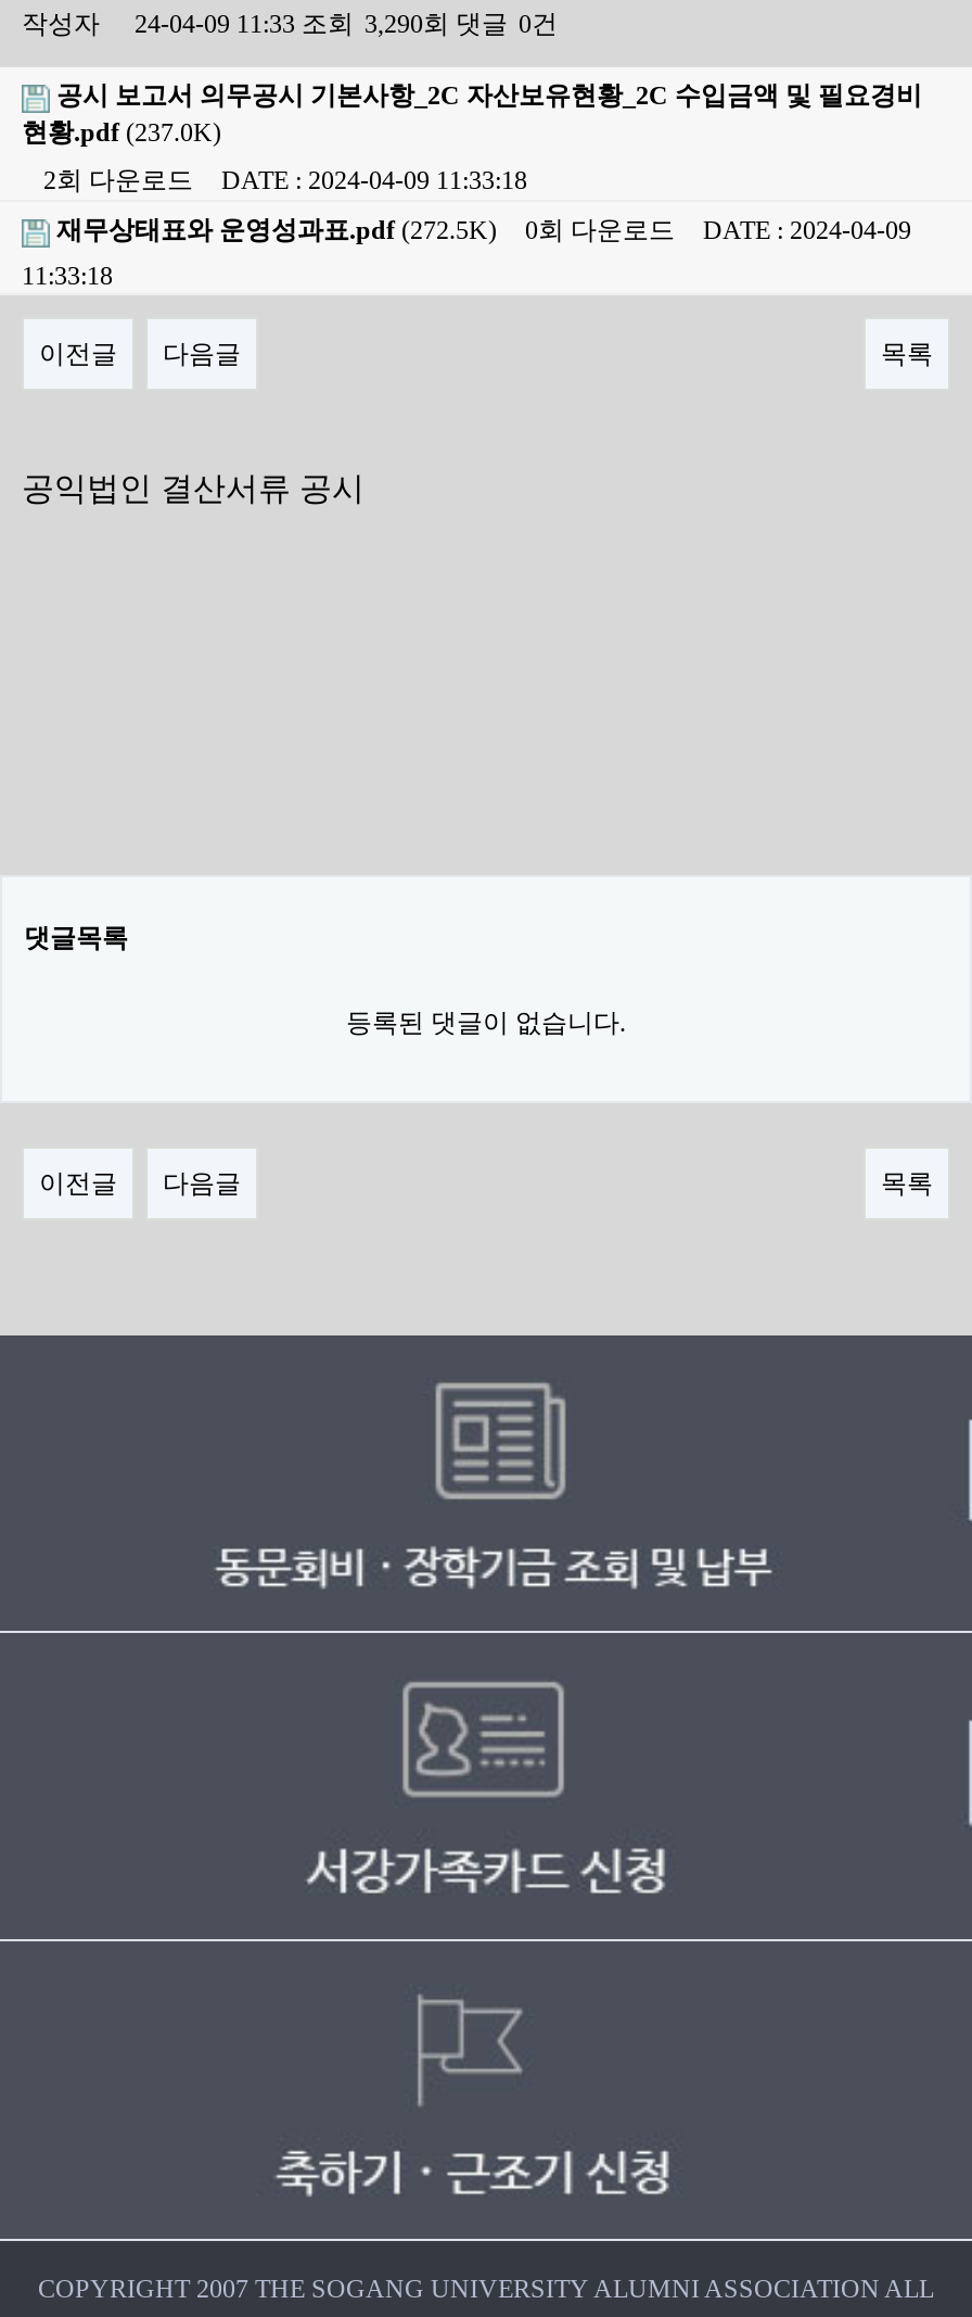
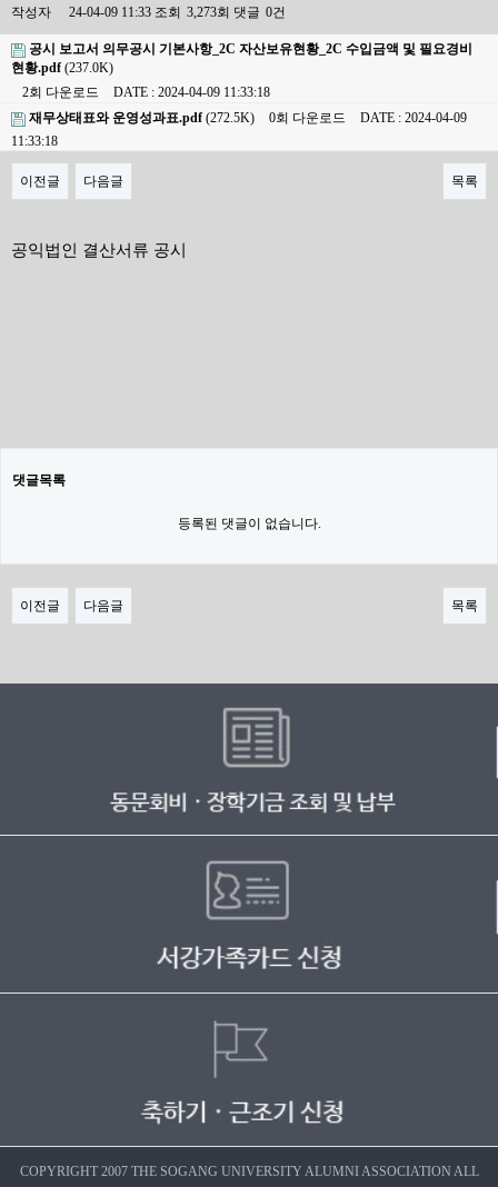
- 24-04-09 11:33 조회 3,290회 댓글 0건
+ 24-04-09 11:33 조회 3,273회 댓글 0건
